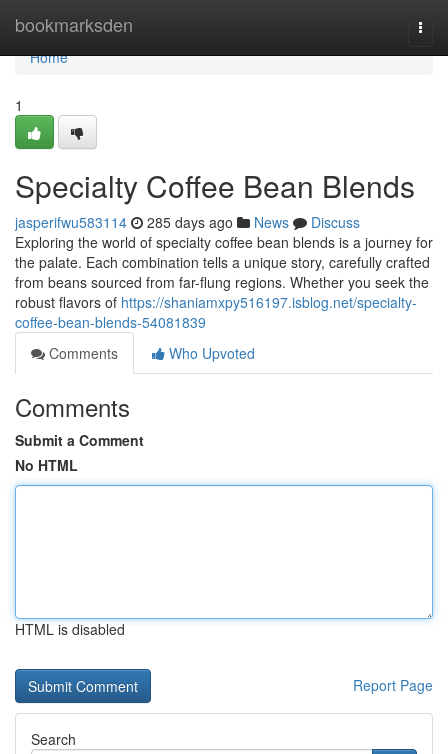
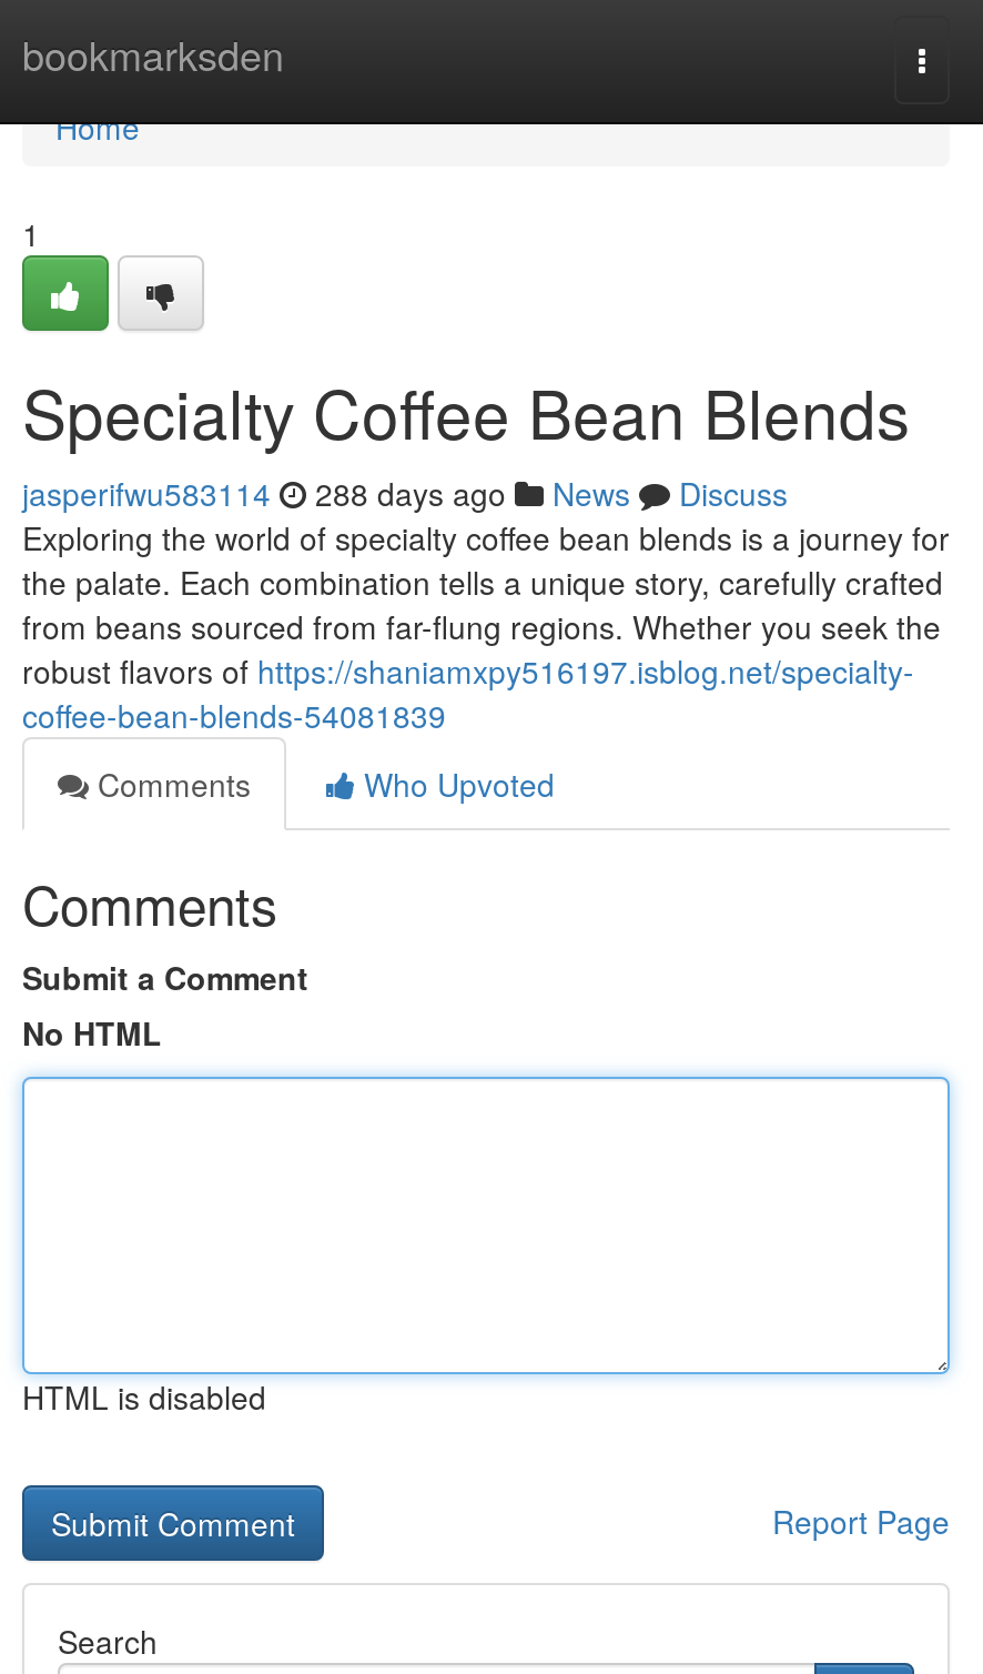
- jasperifwu583114 285 days ago News Discuss
+ jasperifwu583114 288 days ago News Discuss
